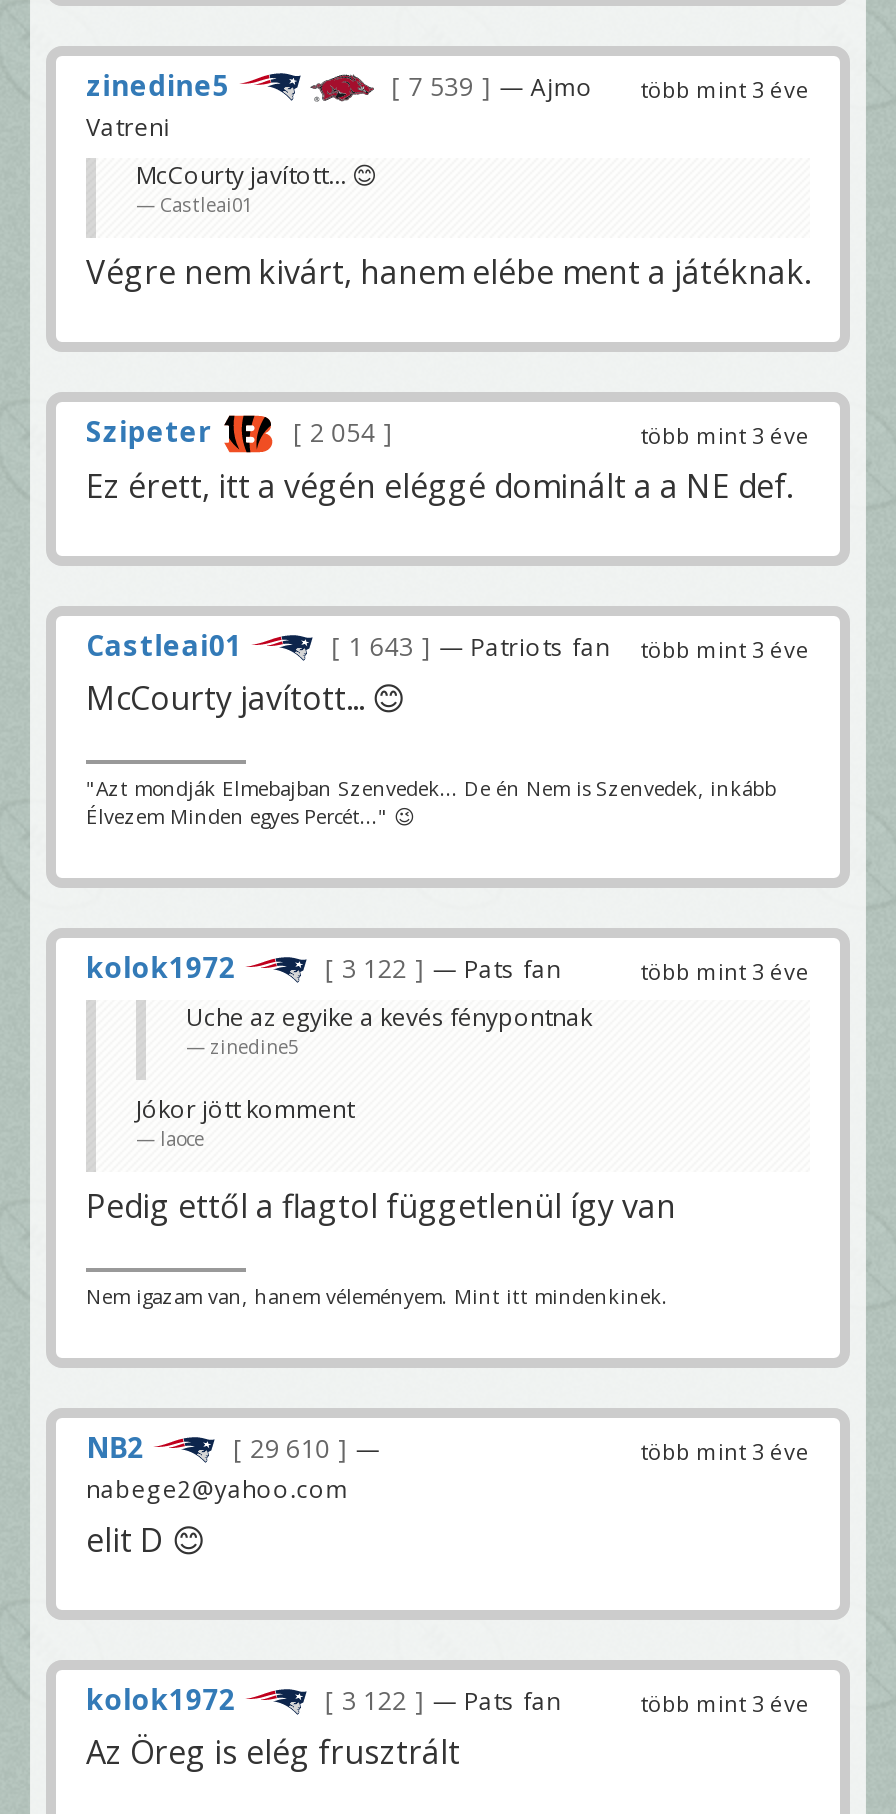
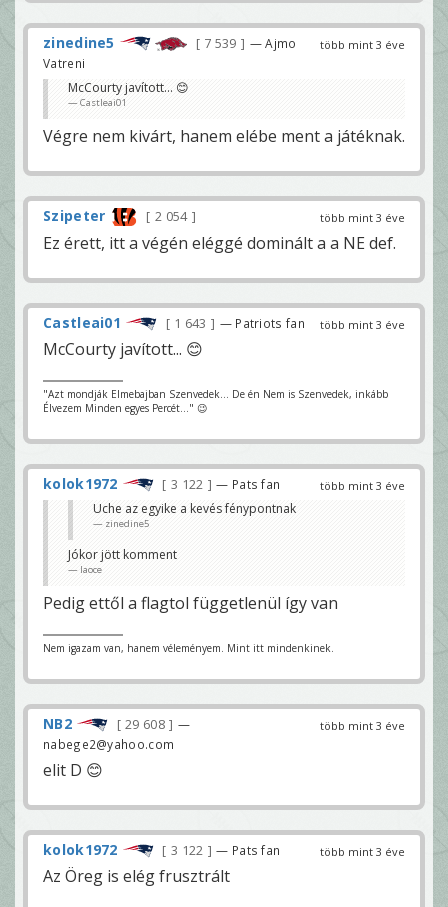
- 29 610
+ 29 608
